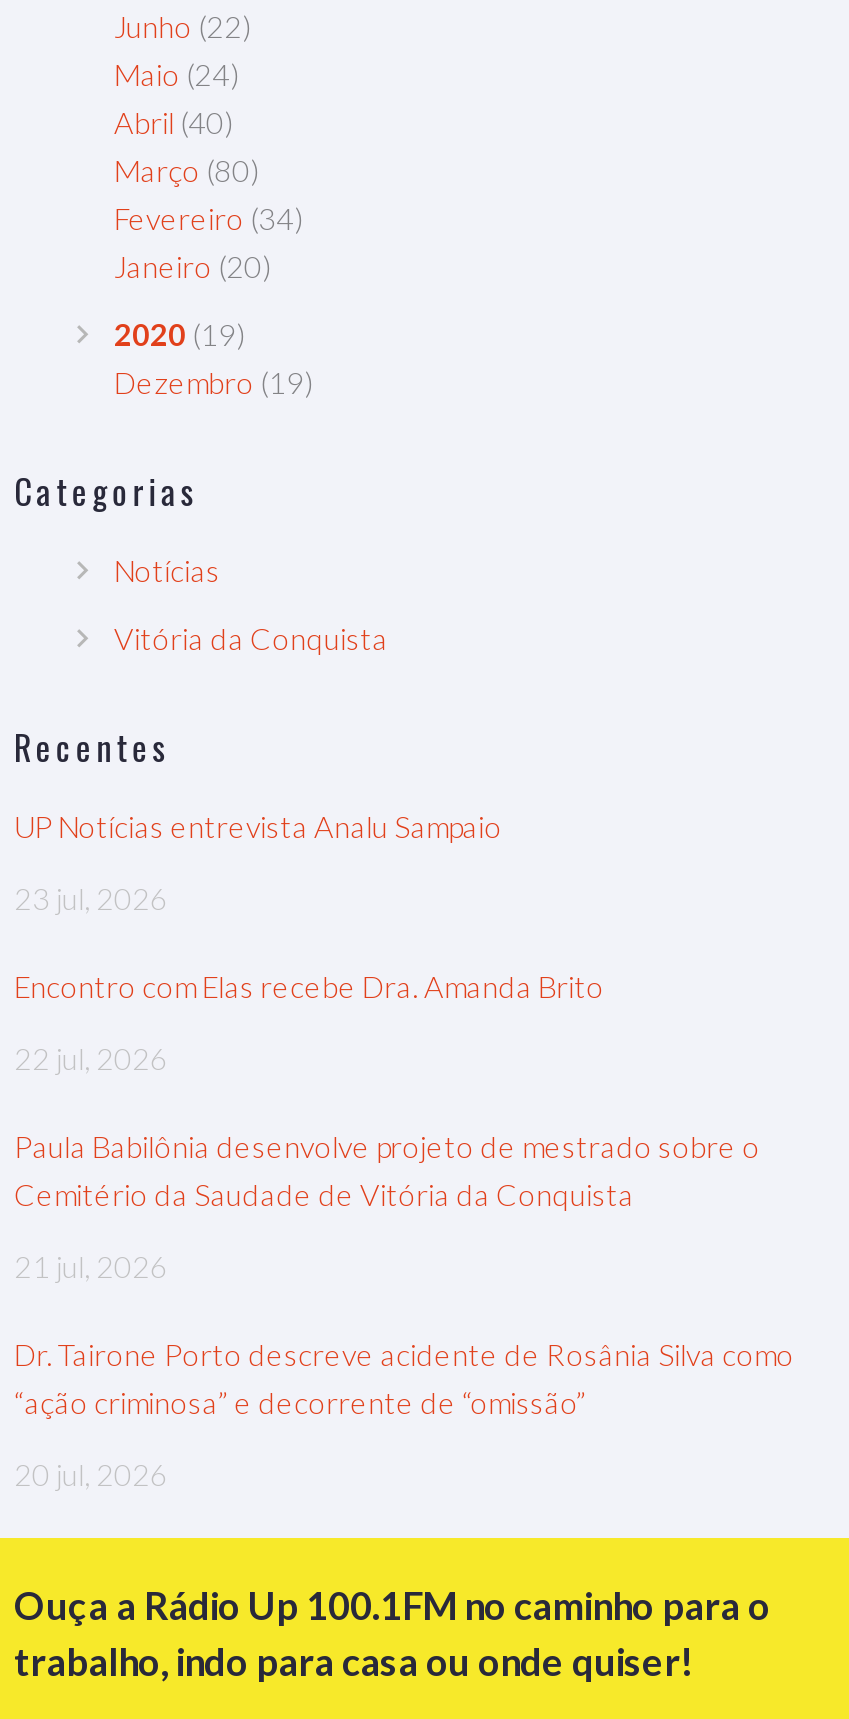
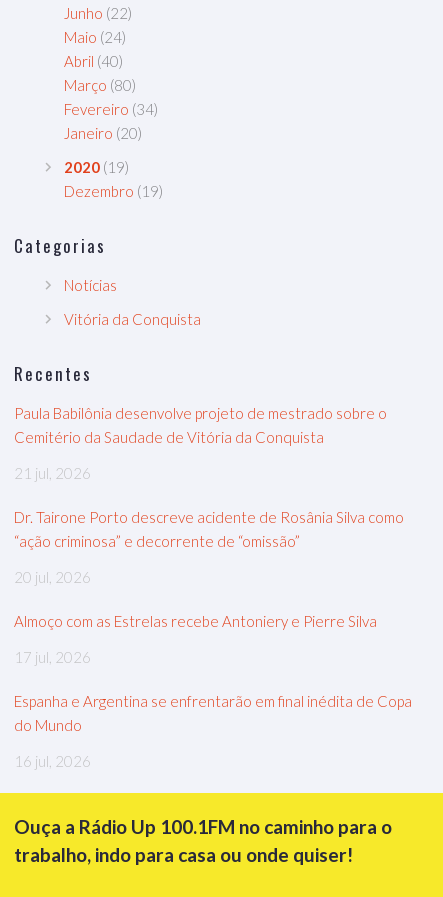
- UP Notícias entrevista Analu Sampaio
- 23 jul, 2026
- Encontro com Elas recebe Dra. Amanda Brito
- 22 jul, 2026

moved up: Paula Babilônia desenvolve projeto de mestrado sobre o | Cemitério da Saudade de Vitória da Conquista | 21 jul, 2026 | Dr. Tairone Porto descreve acidente de Rosânia Silva como | “ação criminosa” e decorrente de “omissão” | 20 jul, 2026

+ Almoço com as Estrelas recebe Antoniery e Pierre Silva
+ 17 jul, 2026
+ Espanha e Argentina se enfrentarão em final inédita de Copa
+ do Mundo
+ 16 jul, 2026
